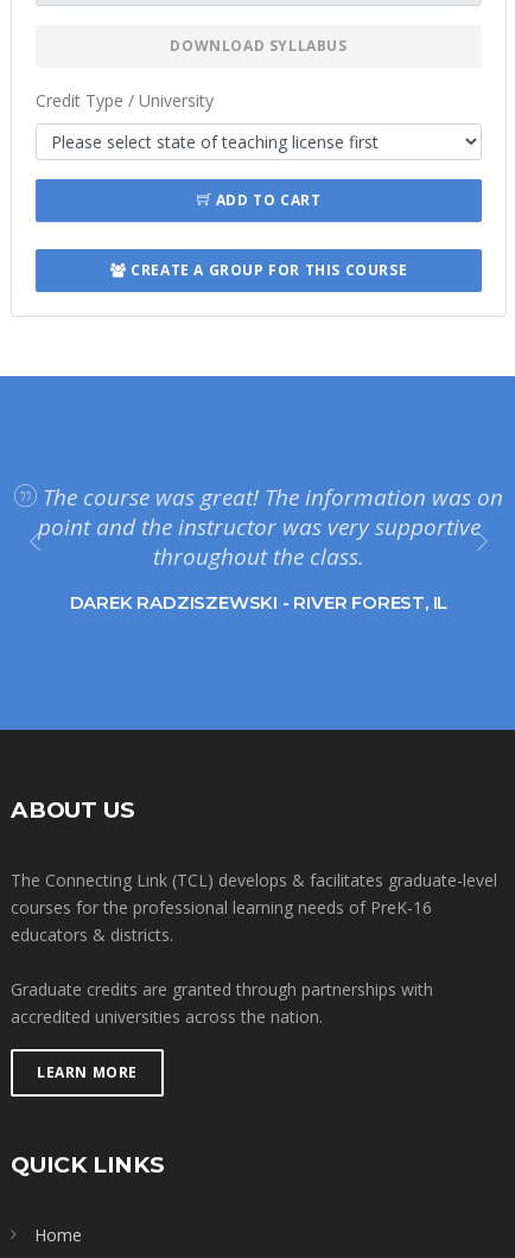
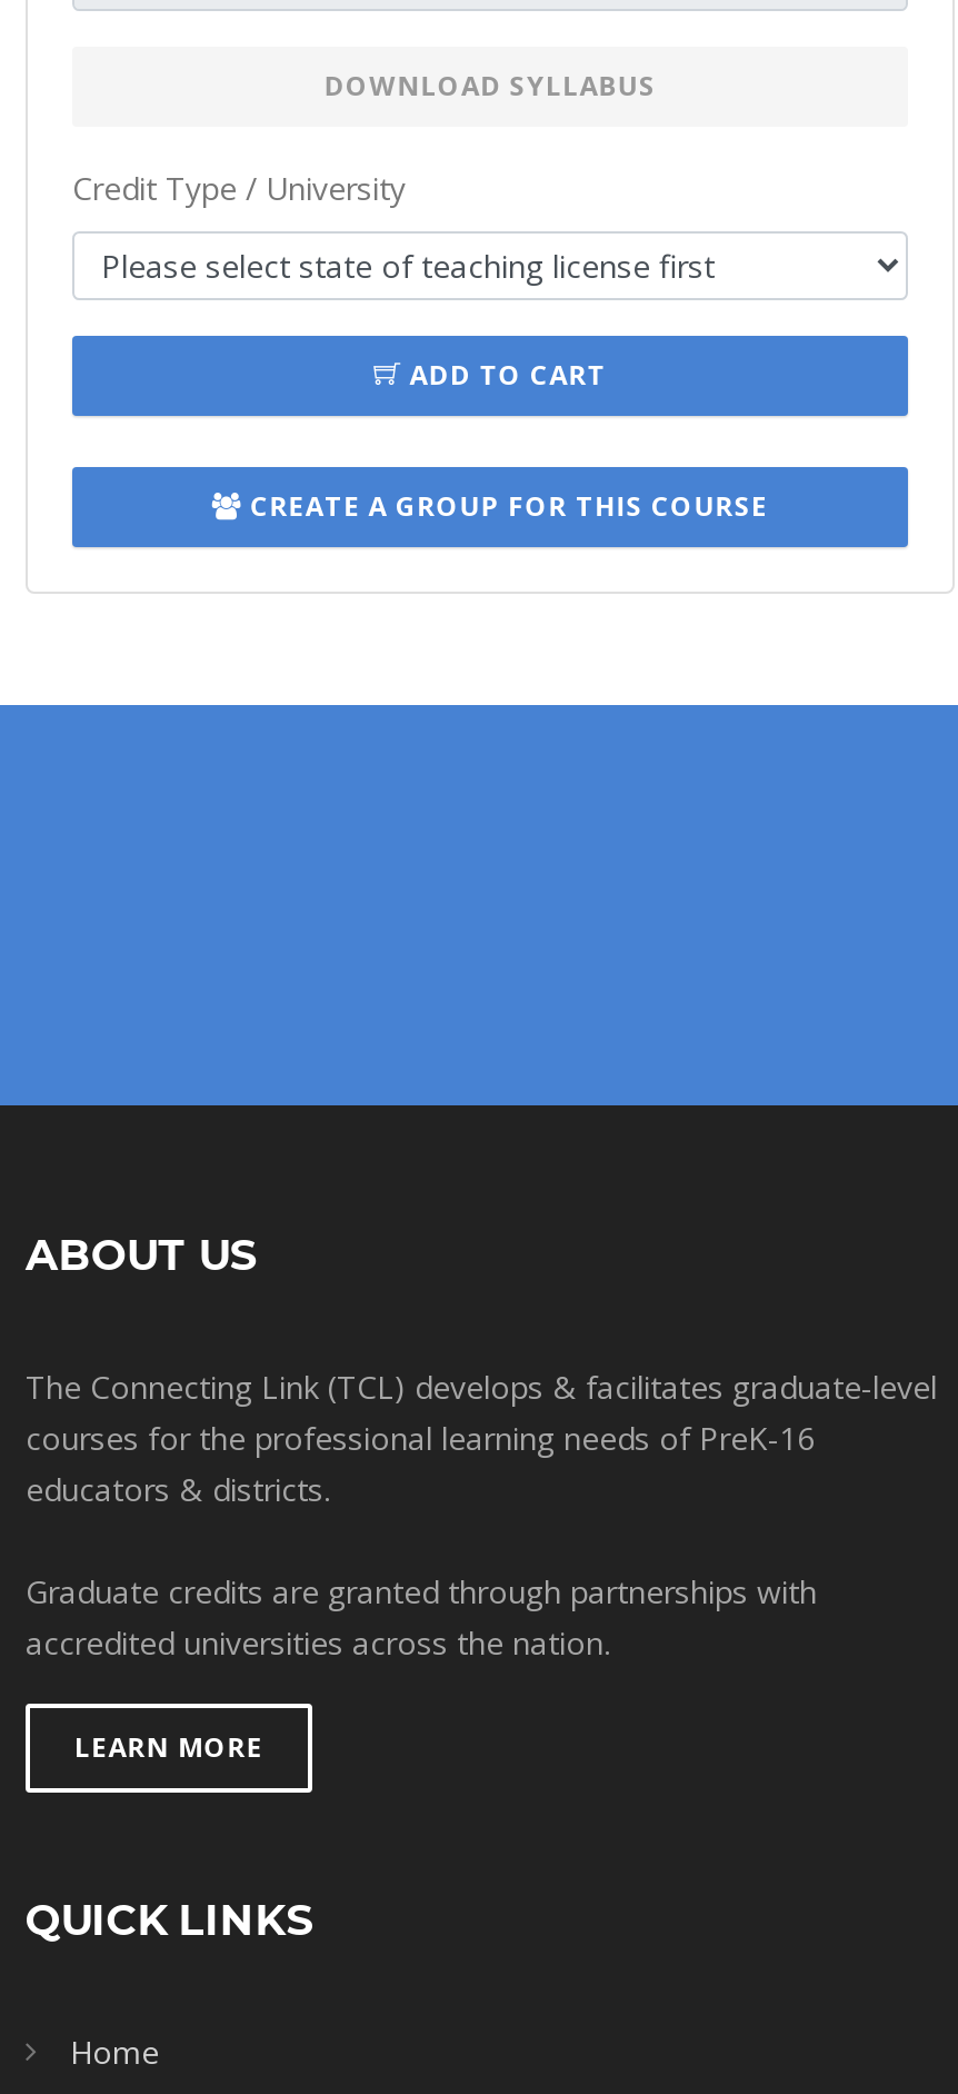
- The course was great! The information was on
- point and the instructor was very supportive
- throughout the class.
- DAREK RADZISZEWSKI - RIVER FOREST, IL
